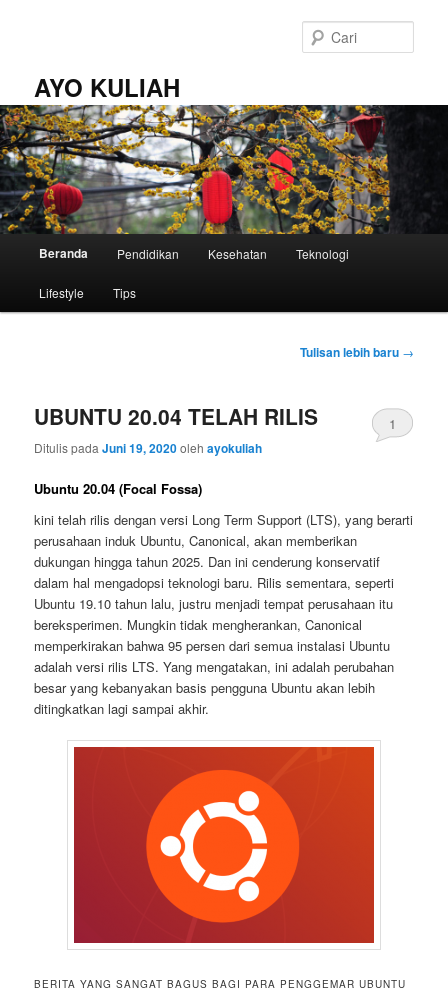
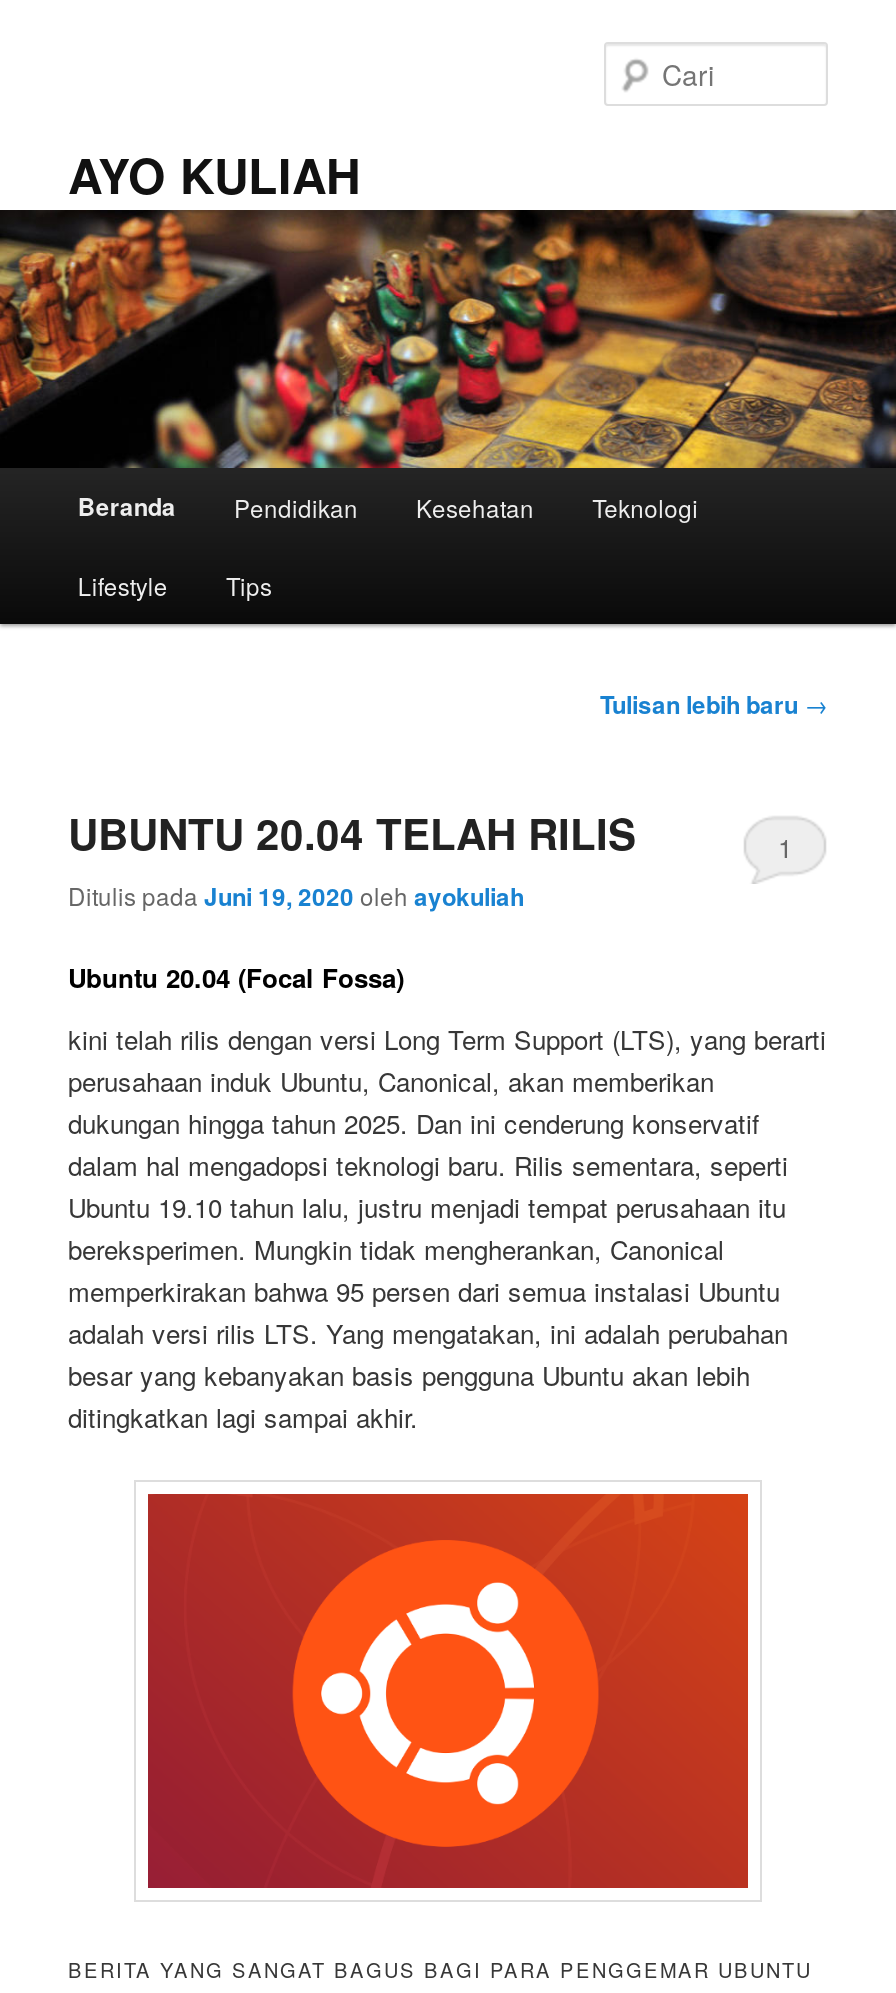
- [image]
+ [image]
